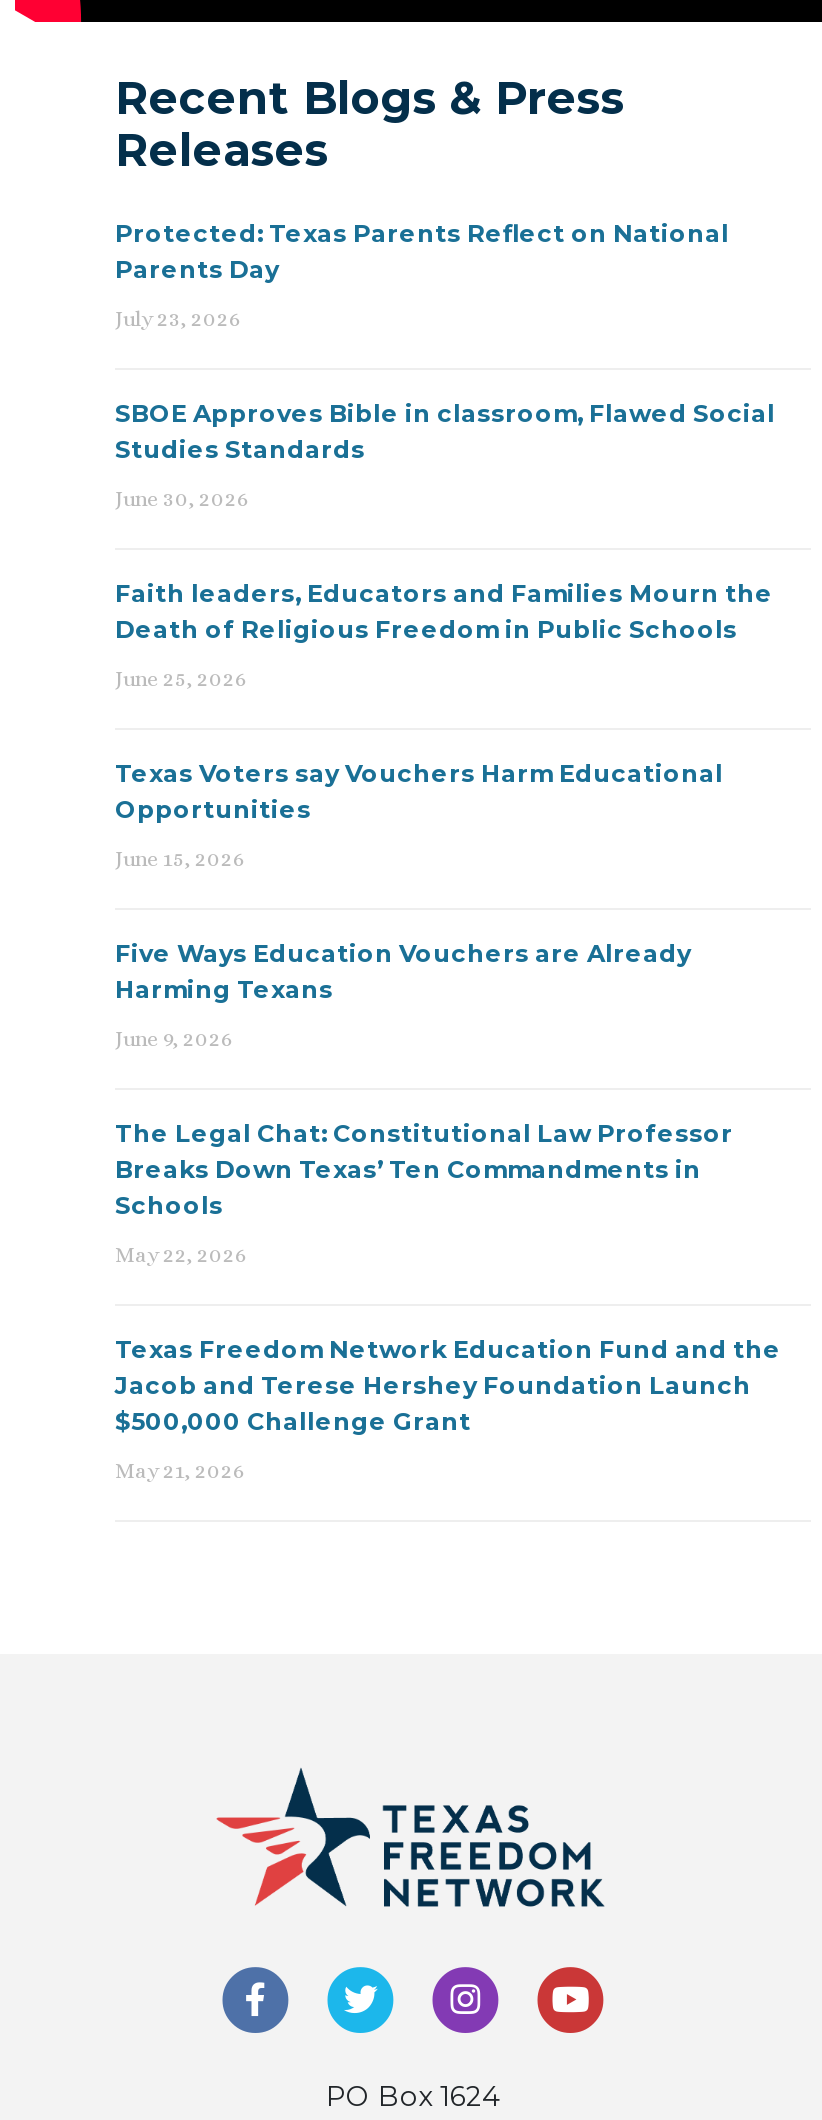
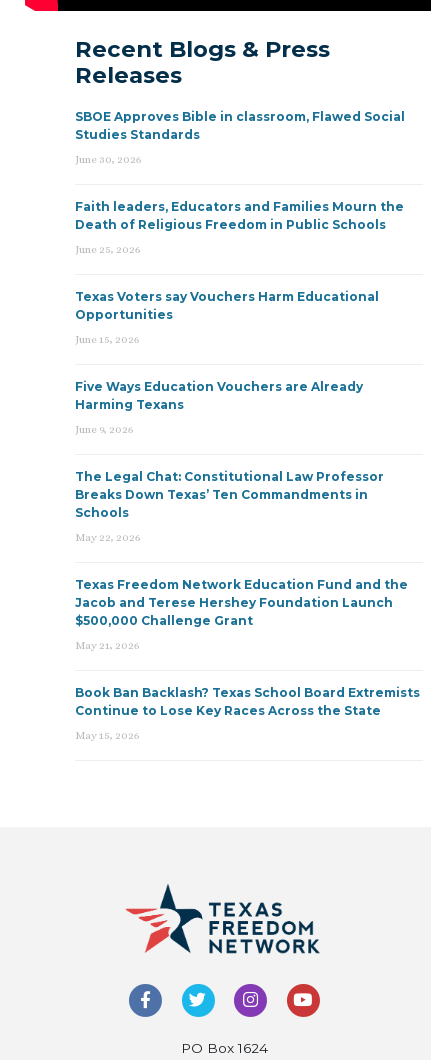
- Protected: Texas Parents Reflect on National
- Parents Day
- July 23, 2026

moved up: SBOE Approves Bible in classroom, Flawed Social | Studies Standards | June 30, 2026 | ... | $500,000 Challenge Grant | May 21, 2026

+ Book Ban Backlash? Texas School Board Extremists
+ Continue to Lose Key Races Across the State
+ May 15, 2026
